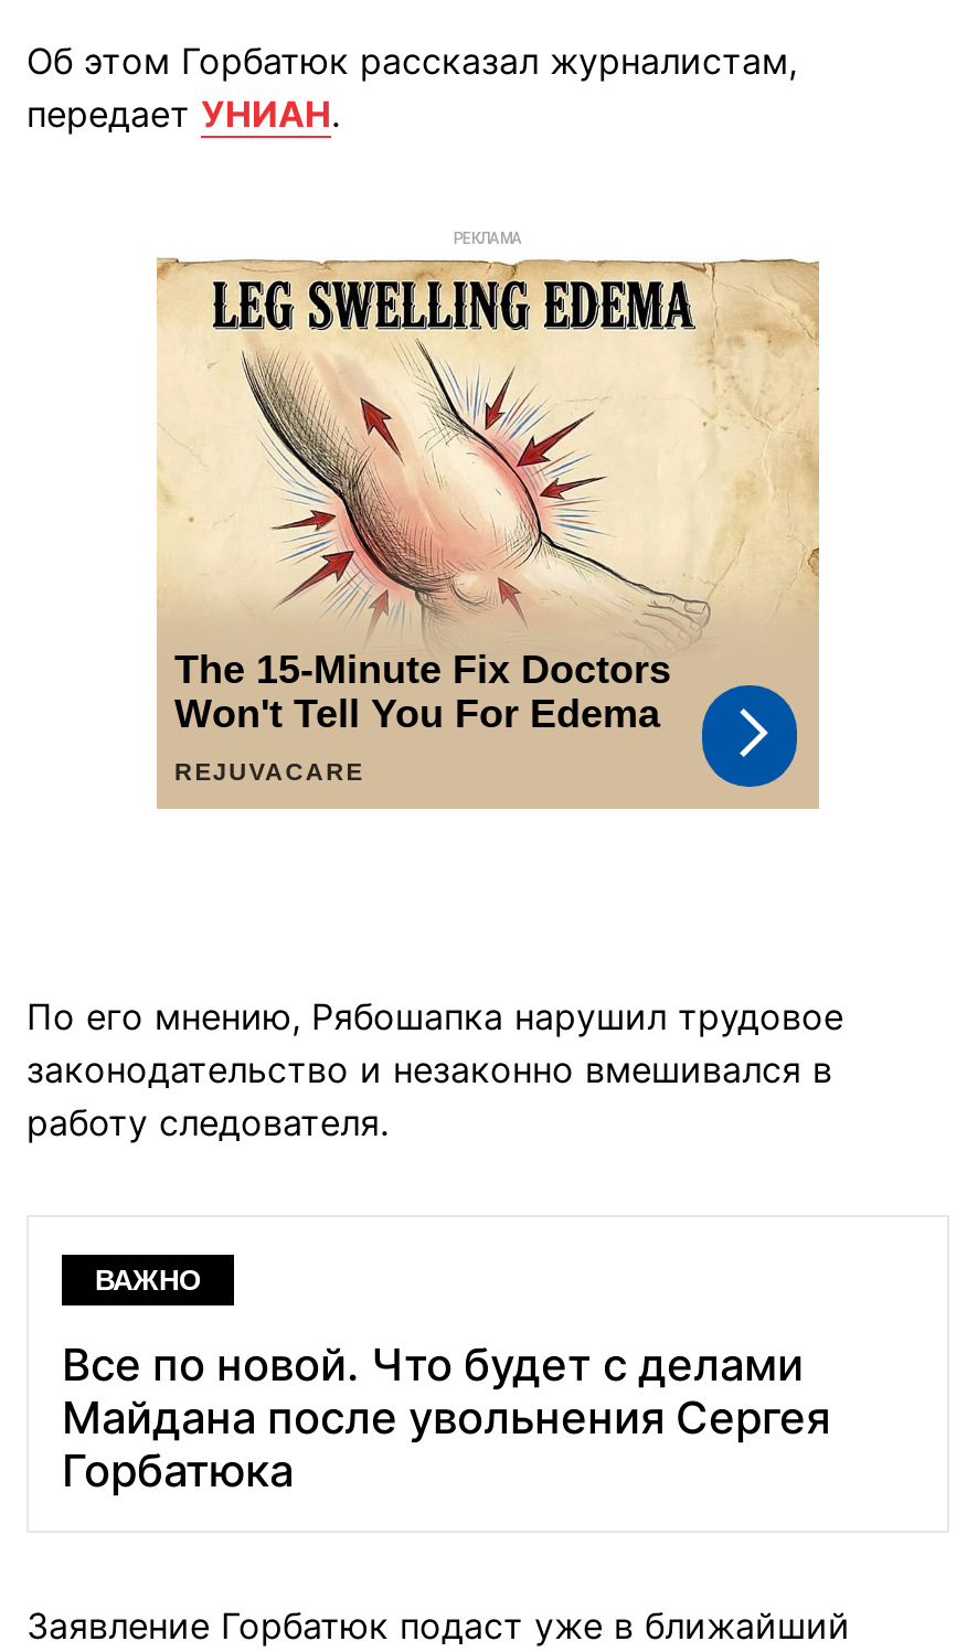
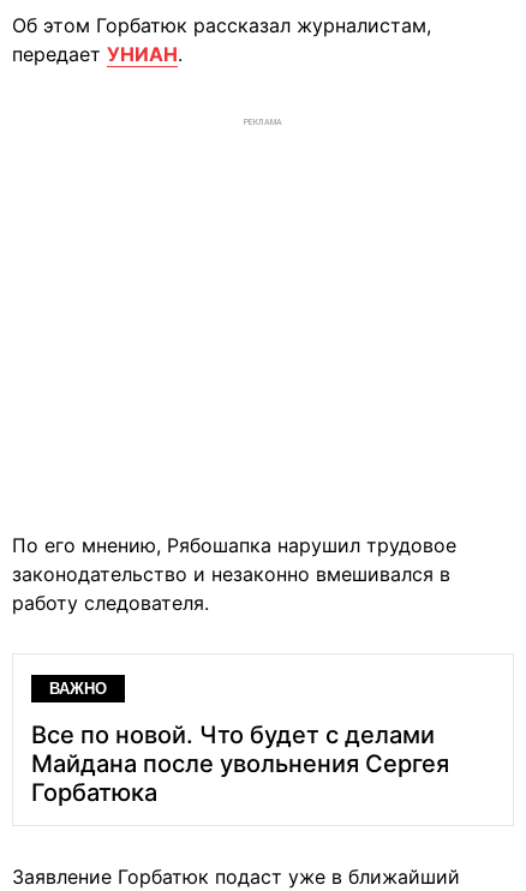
- [image]
